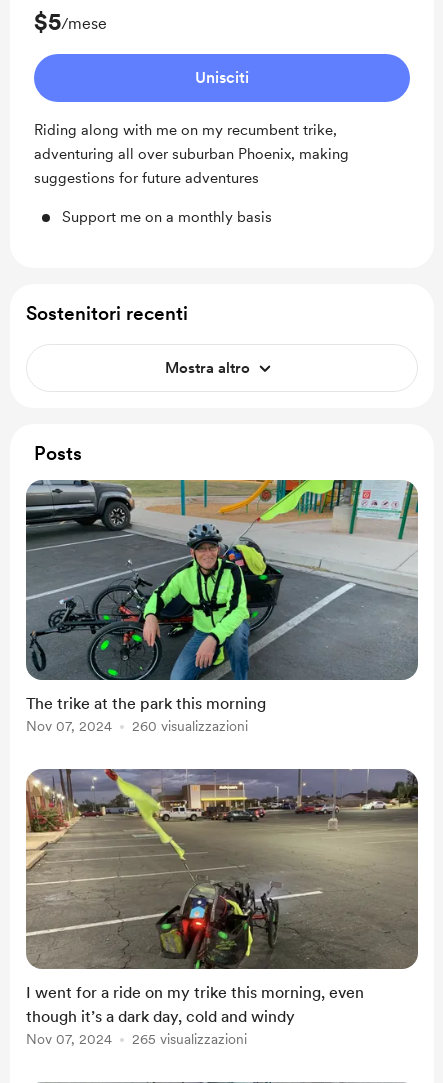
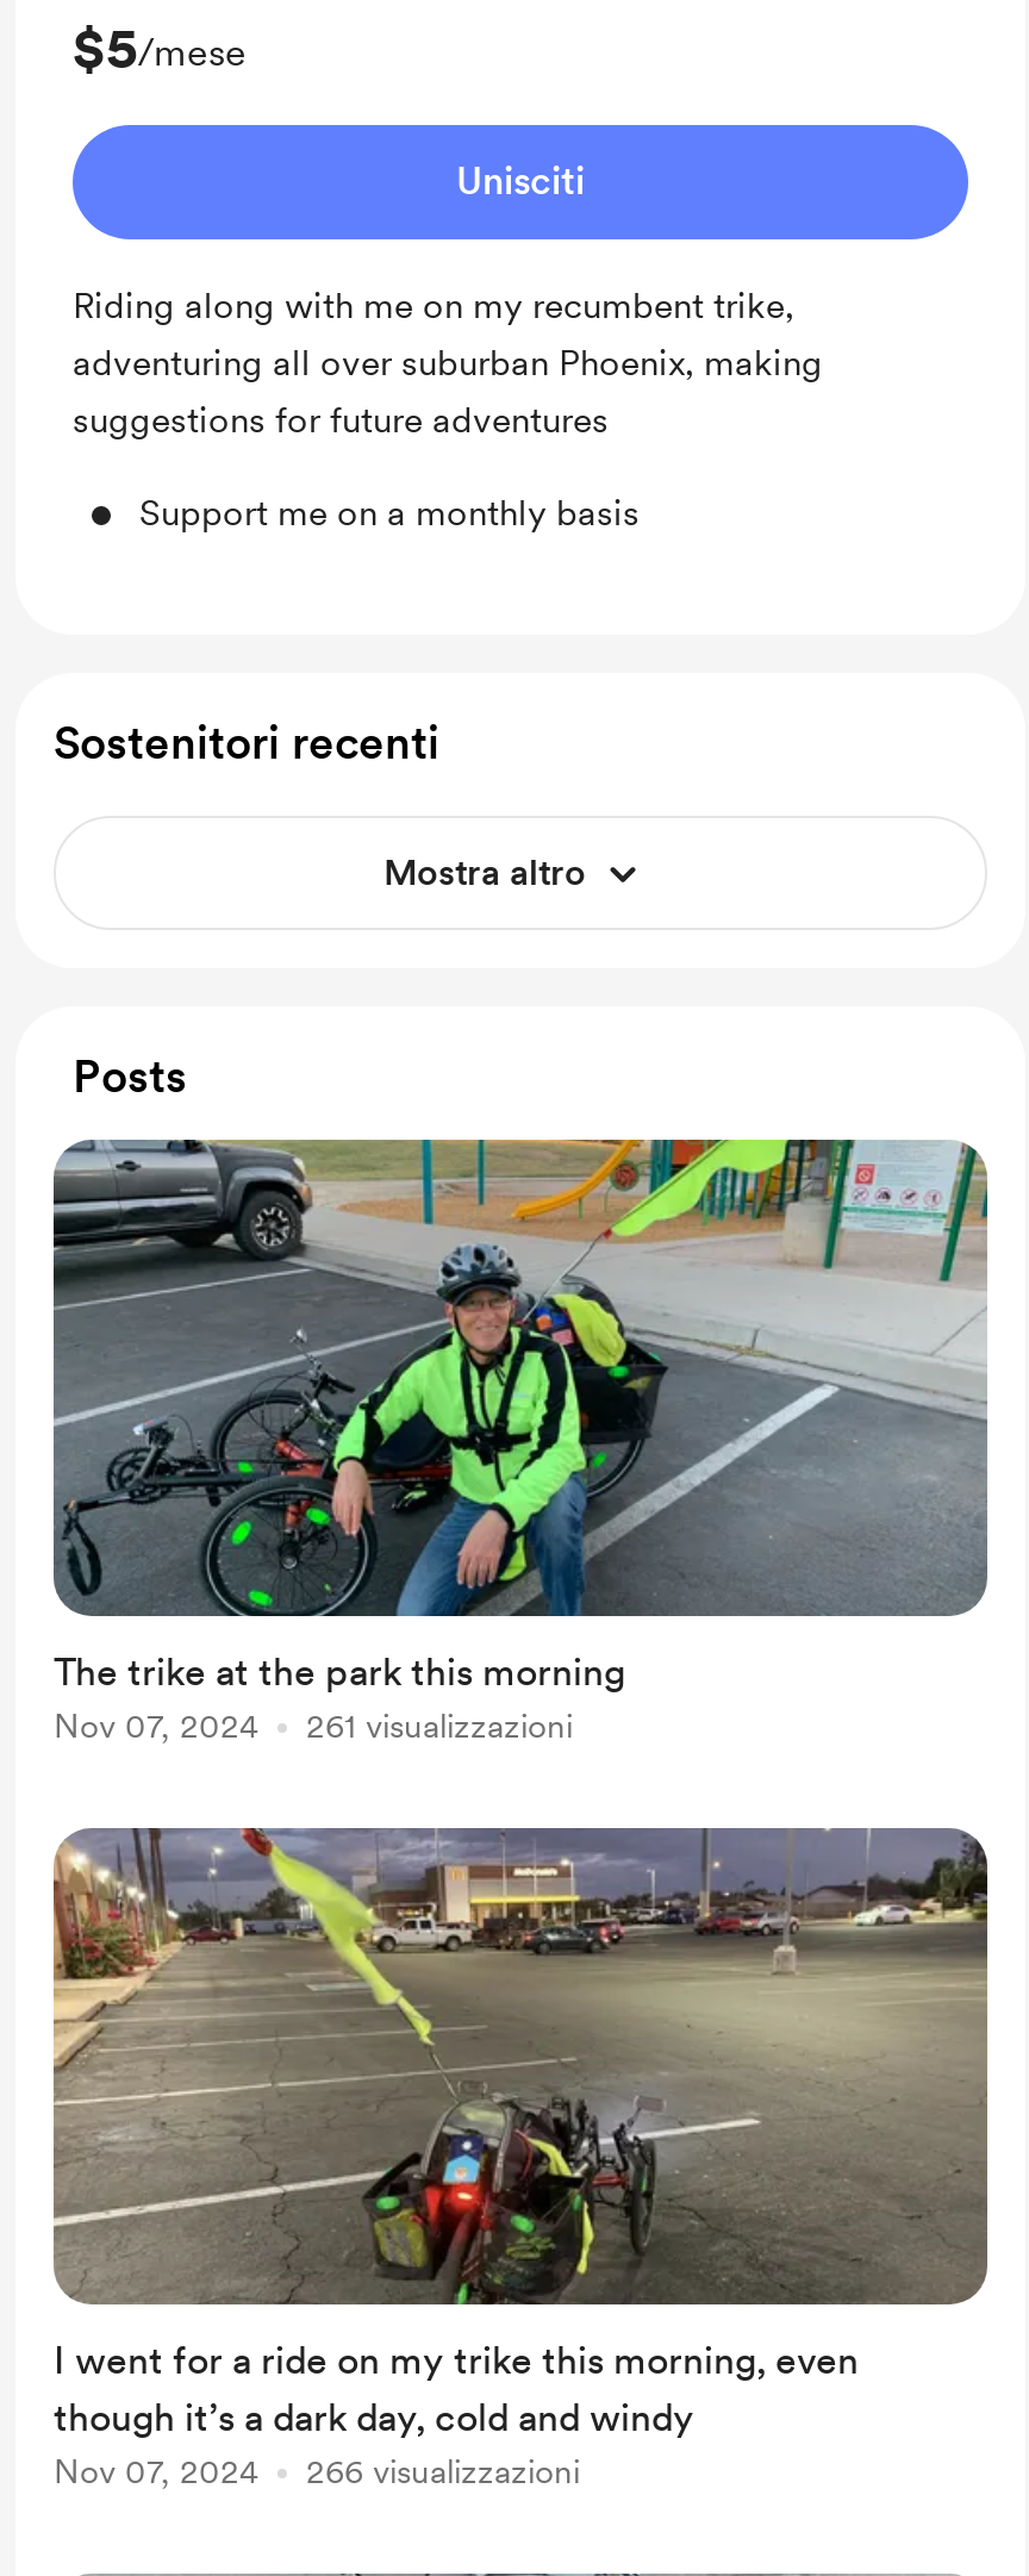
- 260 visualizzazioni
+ 261 visualizzazioni

- 265 visualizzazioni
+ 266 visualizzazioni
